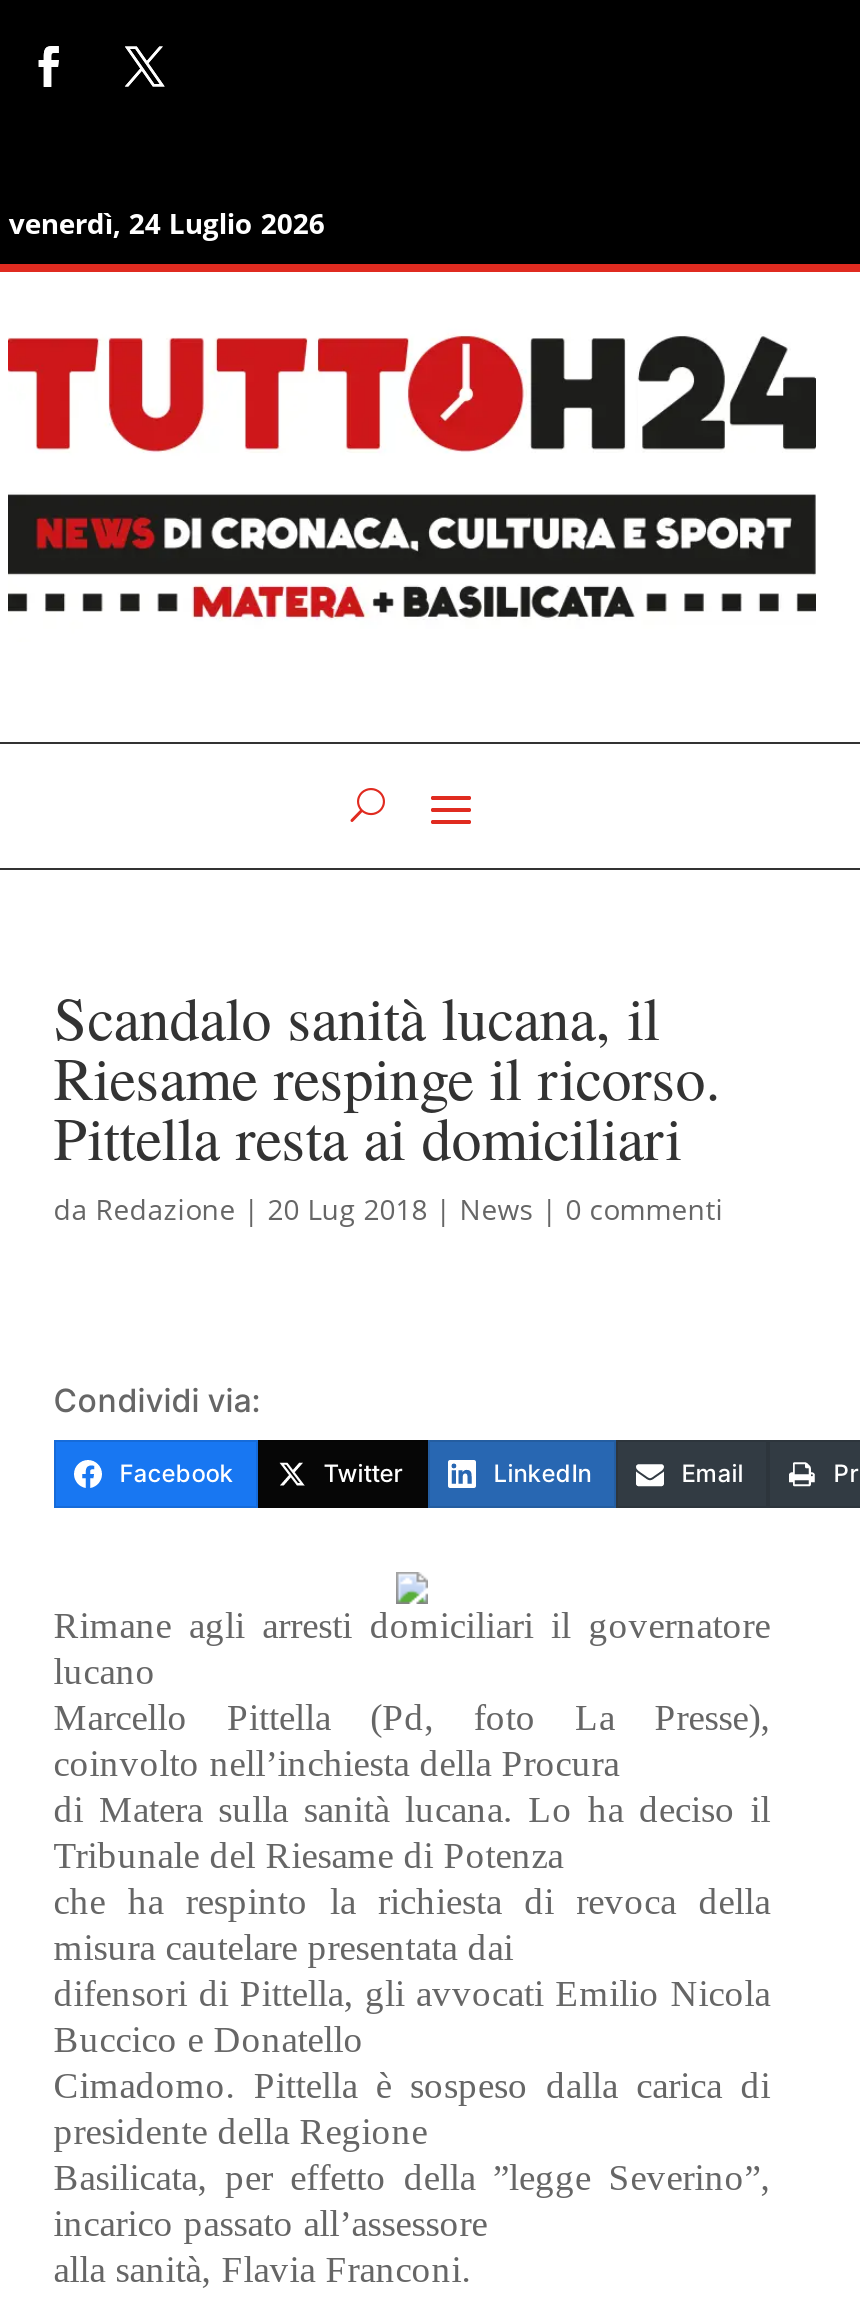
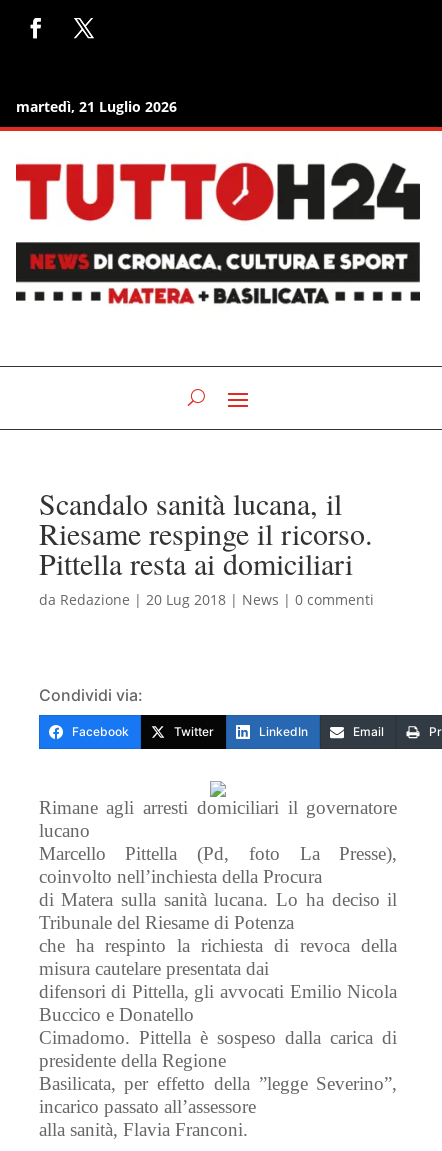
- venerdì, 24 Luglio 2026
+ martedì, 21 Luglio 2026
